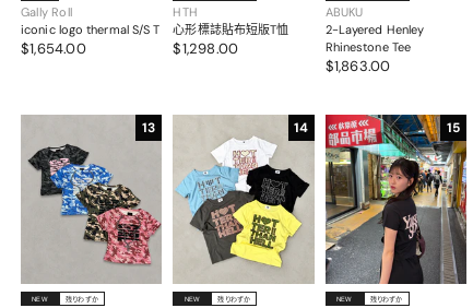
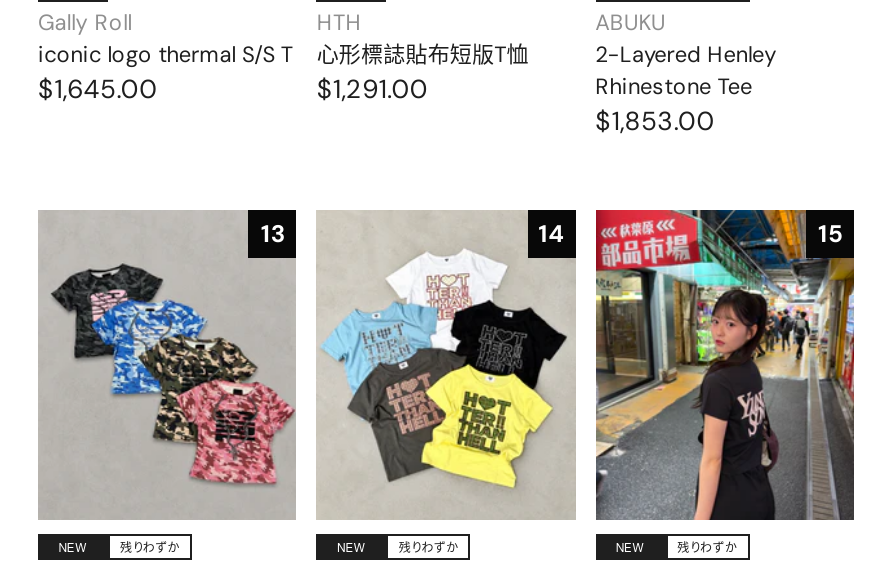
- $1,654.00
+ $1,645.00

- $1,298.00
+ $1,291.00

- $1,863.00
+ $1,853.00
